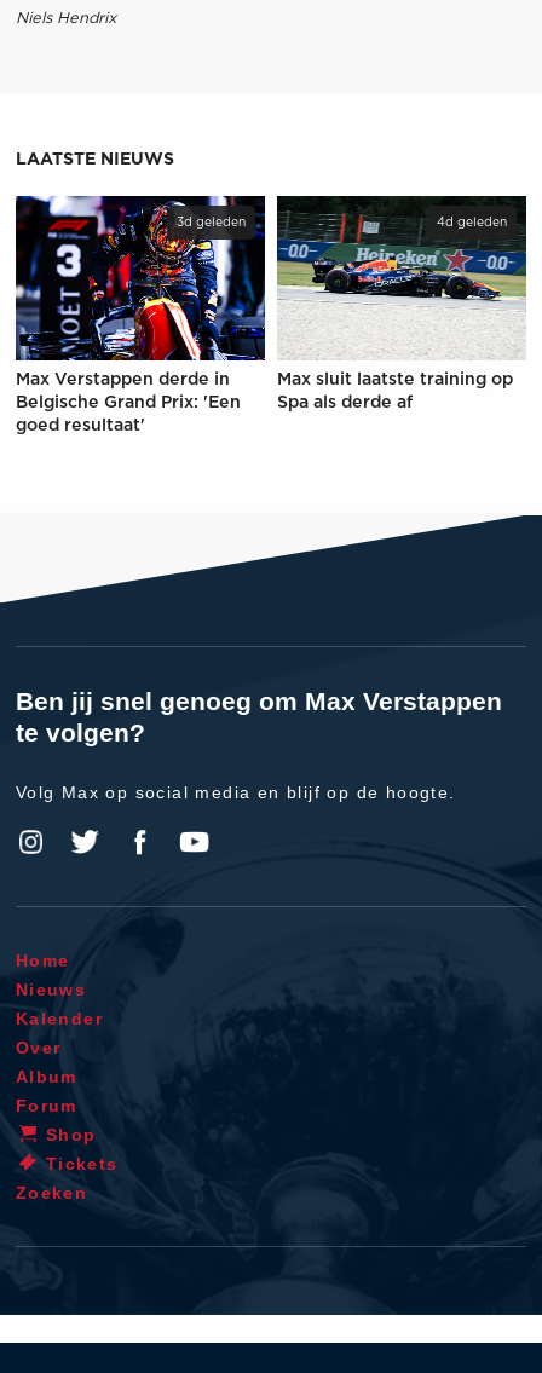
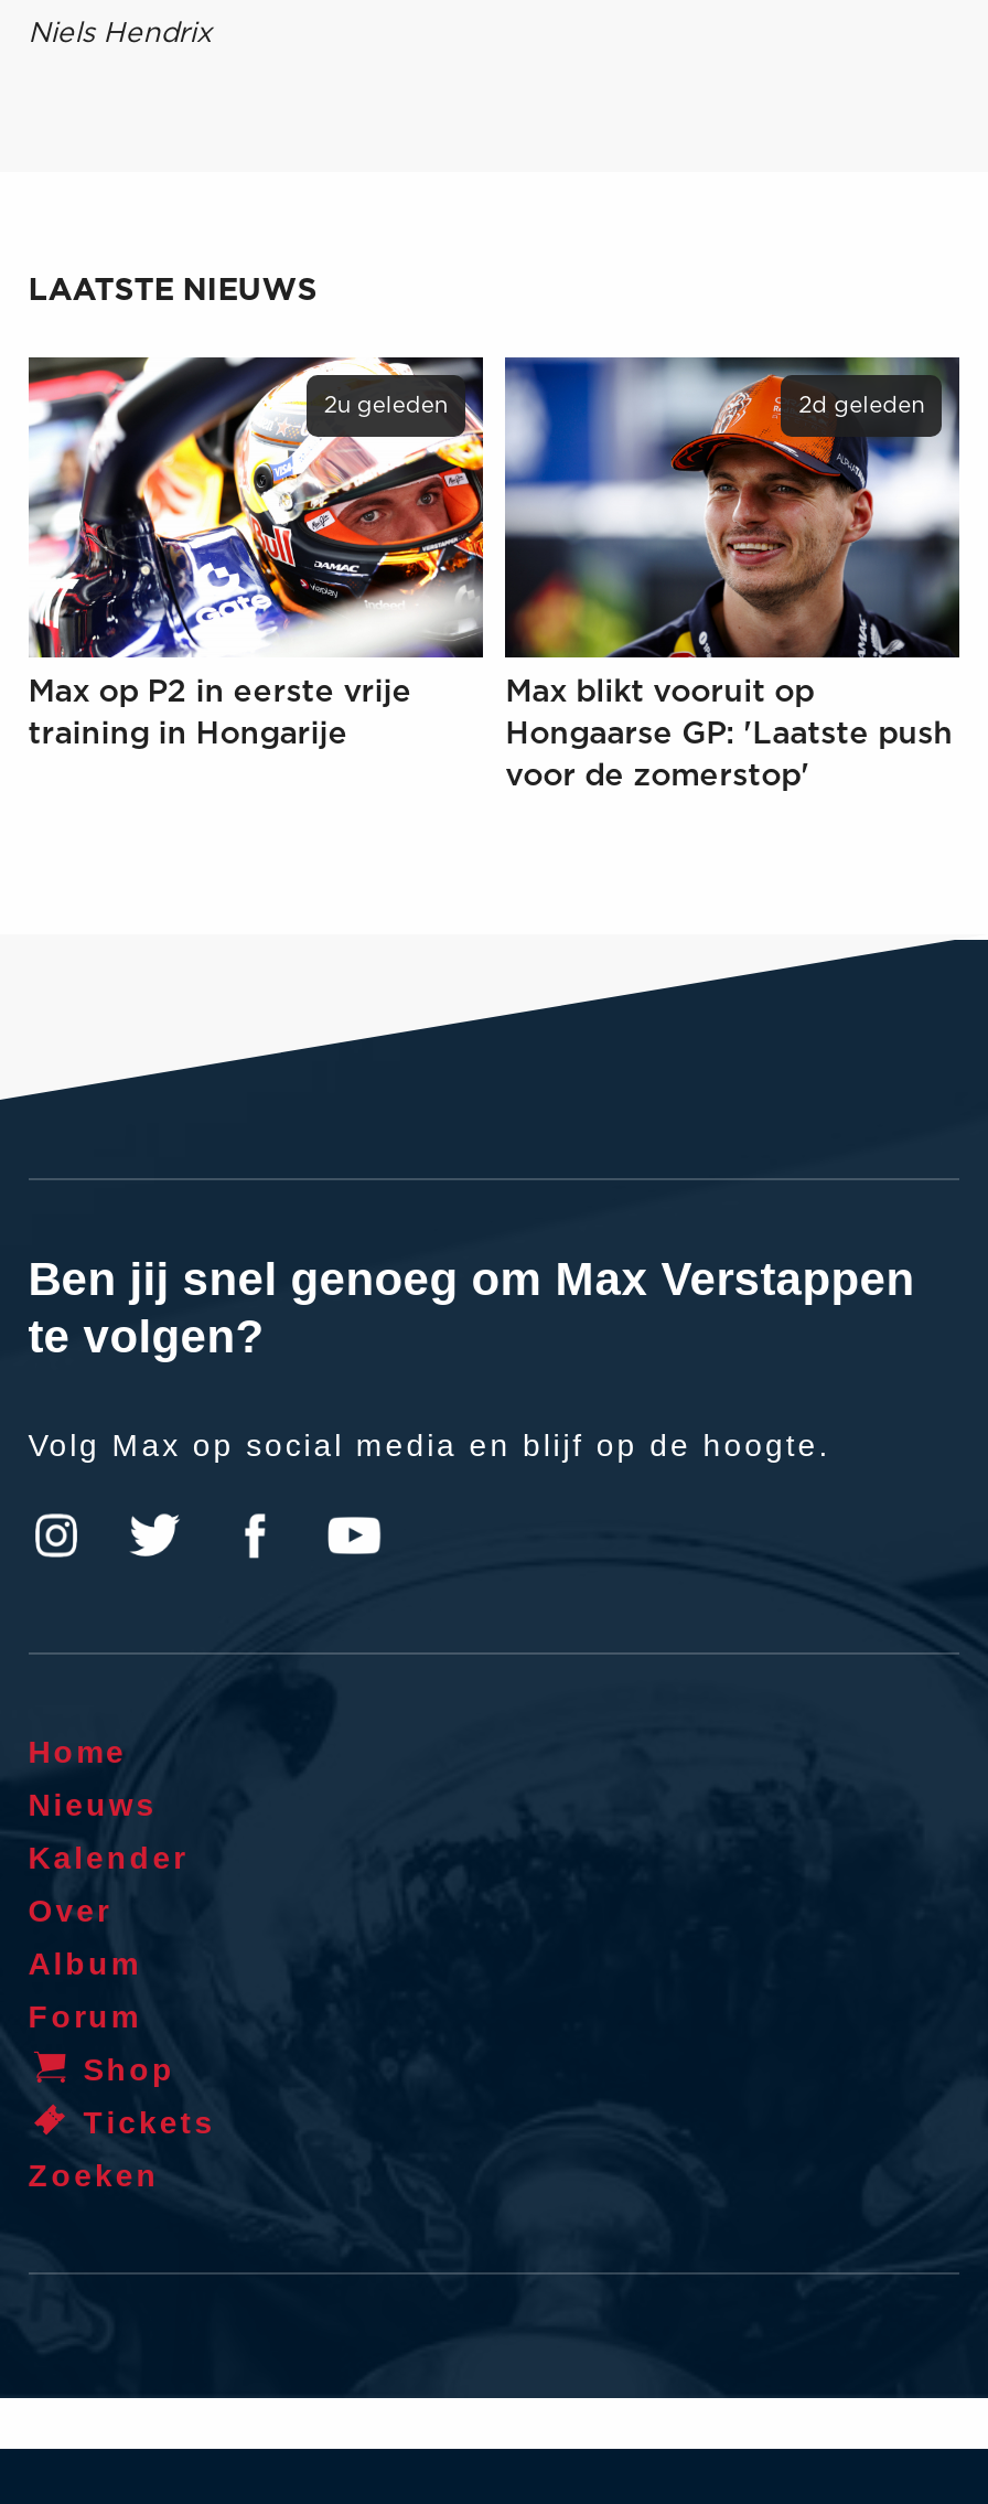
- [image]
- 3d geleden
+ [image]
+ 2u geleden

- [image]
- 4d geleden
+ [image]
+ 2d geleden

- Max Verstappen derde in
- Belgische Grand Prix: 'Een
- goed resultaat'
+ Max op P2 in eerste vrije
+ training in Hongarije

- Max sluit laatste training op
- Spa als derde af
+ Max blikt vooruit op
+ Hongaarse GP: 'Laatste push
+ voor de zomerstop'
